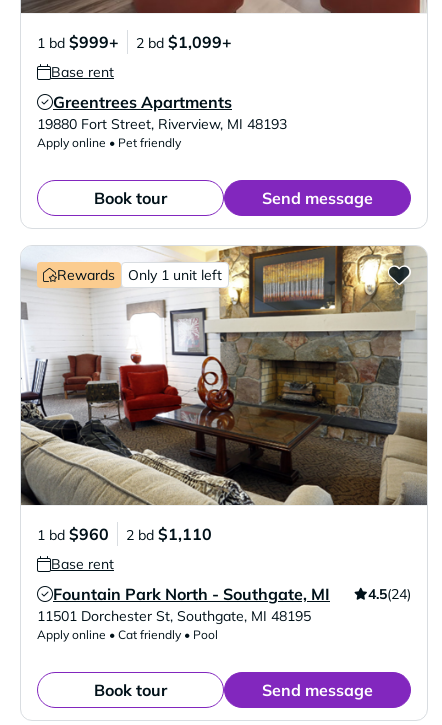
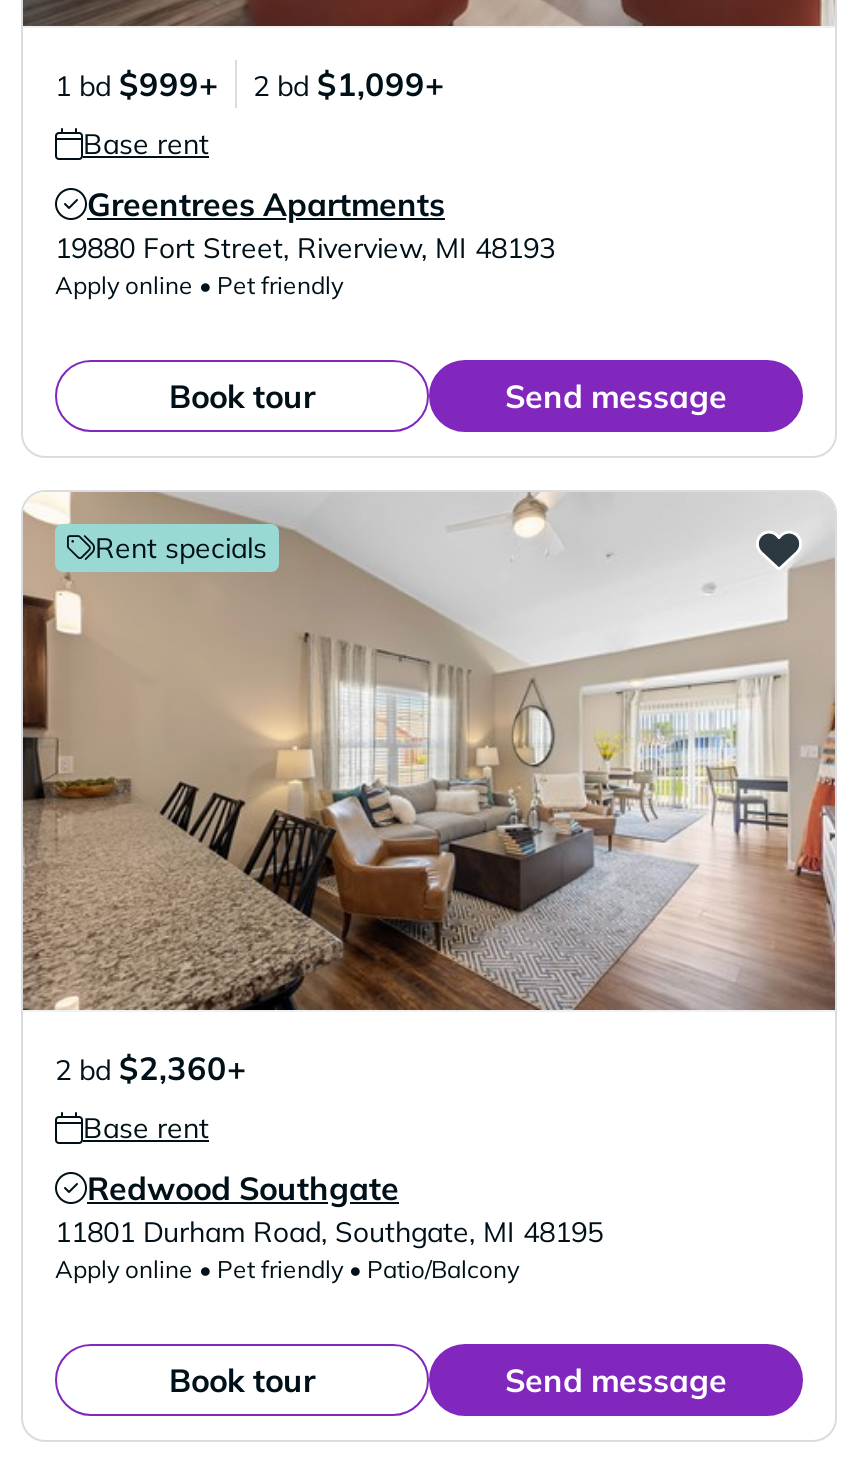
- [image]
- Rewards
- Only 1 unit left
+ [image]
+ Rent specials

- 1 bd $960
- 2 bd $1,110
+ 2 bd $2,360+

- Fountain Park North - Southgate, MI
- 4.5(24)
- 11501 Dorchester St, Southgate, MI 48195
- Apply online • Cat friendly • Pool
+ Redwood Southgate
+ 11801 Durham Road, Southgate, MI 48195
+ Apply online • Pet friendly • Patio/Balcony
